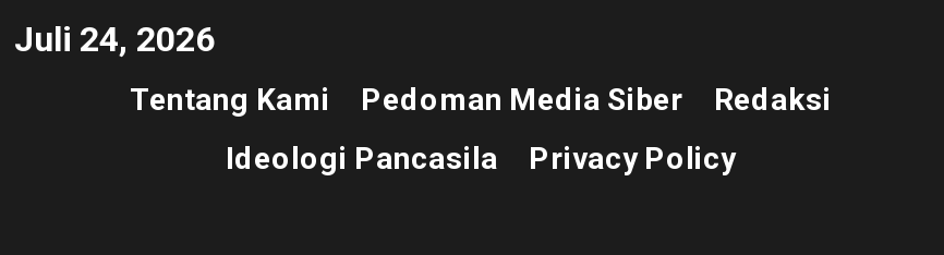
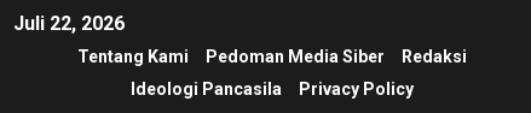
- Juli 24, 2026
+ Juli 22, 2026
